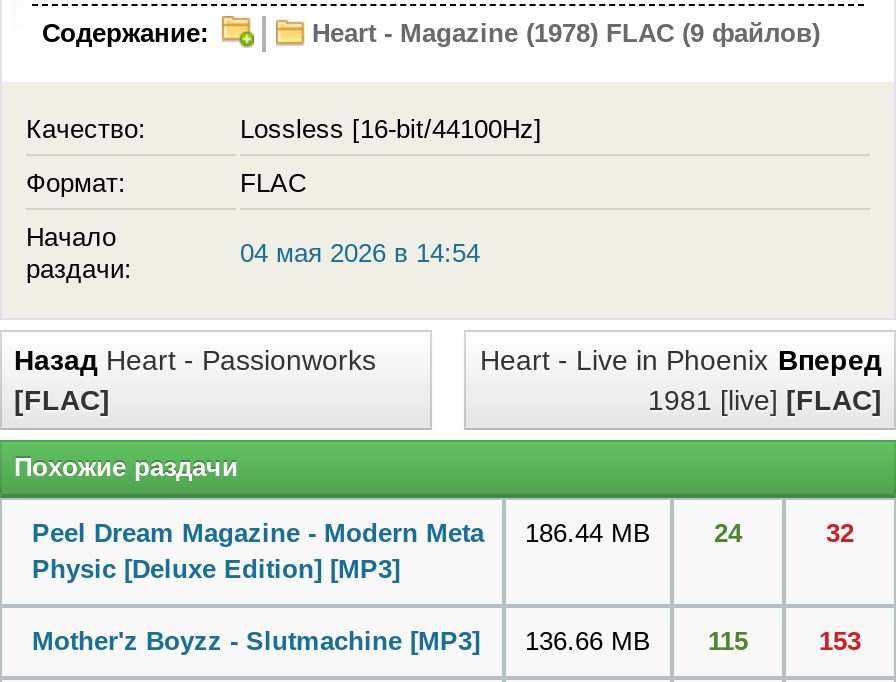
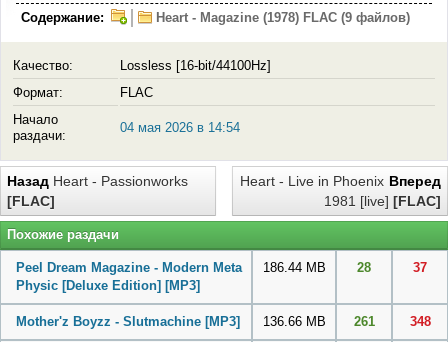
- 24
+ 28

- 32
+ 37

- Mother'z Boyzz - Slutmachine [MP3] 136.66 MB 115
+ Mother'z Boyzz - Slutmachine [MP3] 136.66 MB 261

- 153
+ 348
